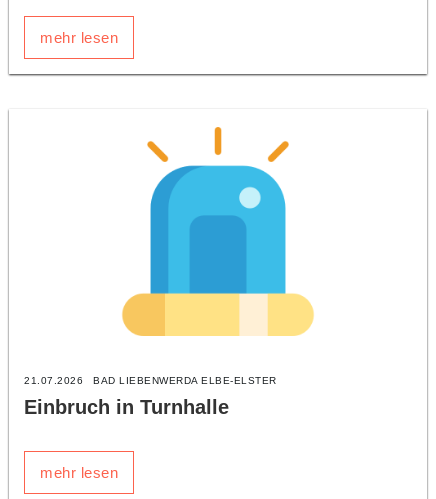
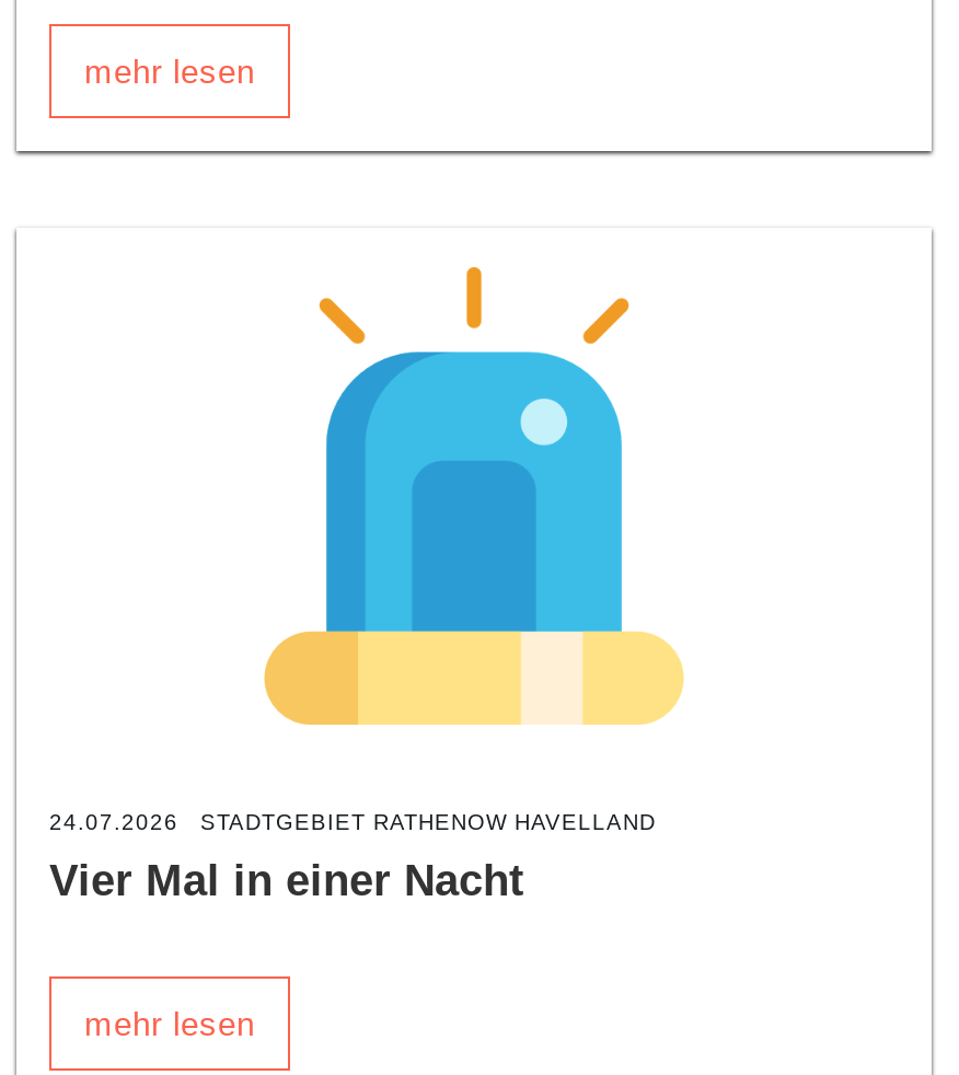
- 21.07.2026
- BAD LIEBENWERDA ELBE-ELSTER
+ 24.07.2026
+ STADTGEBIET RATHENOW HAVELLAND

- Einbruch in Turnhalle
+ Vier Mal in einer Nacht
